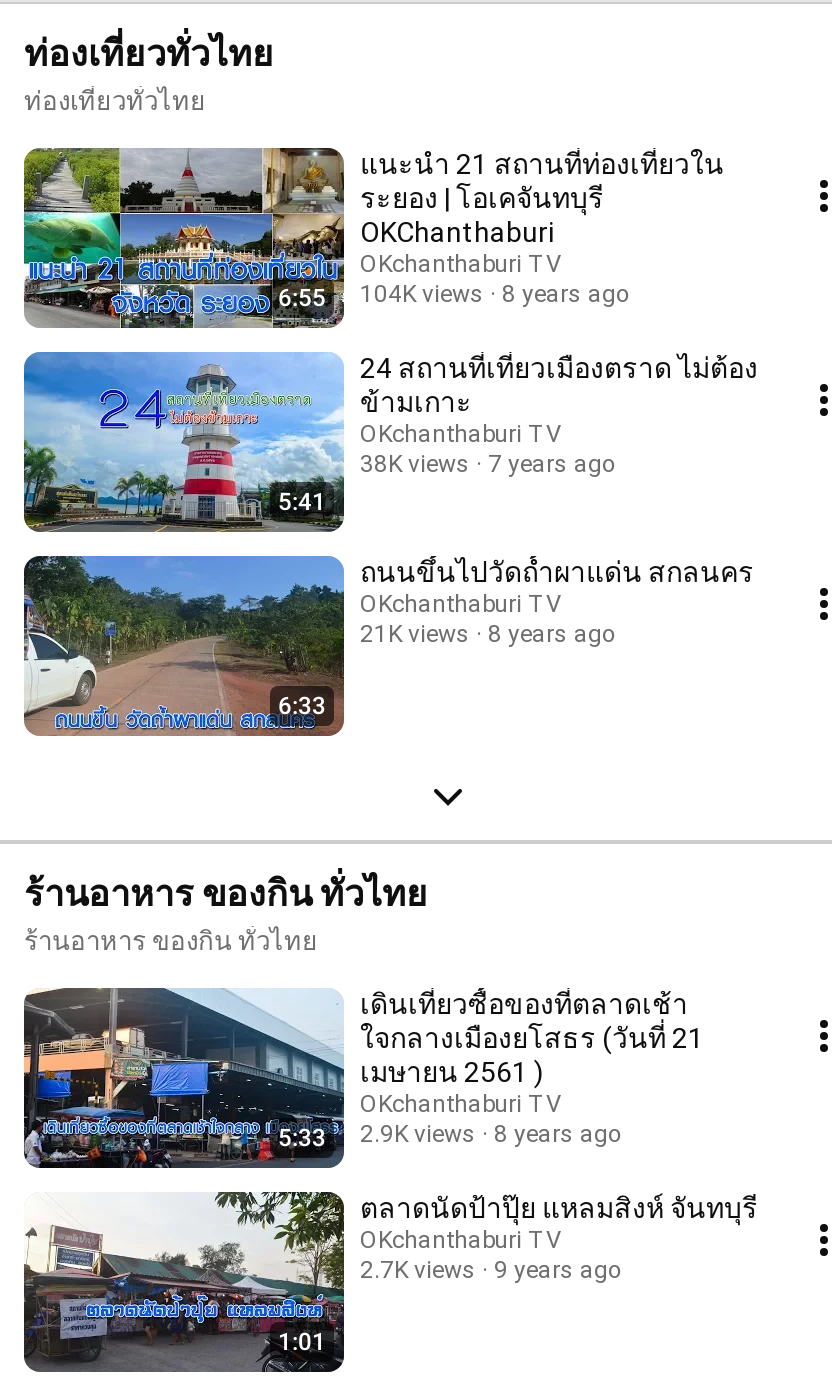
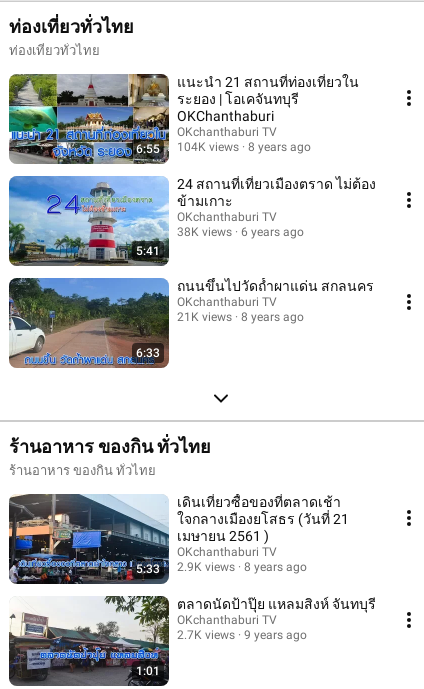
- 38K views 7 years ago
+ 38K views 6 years ago
